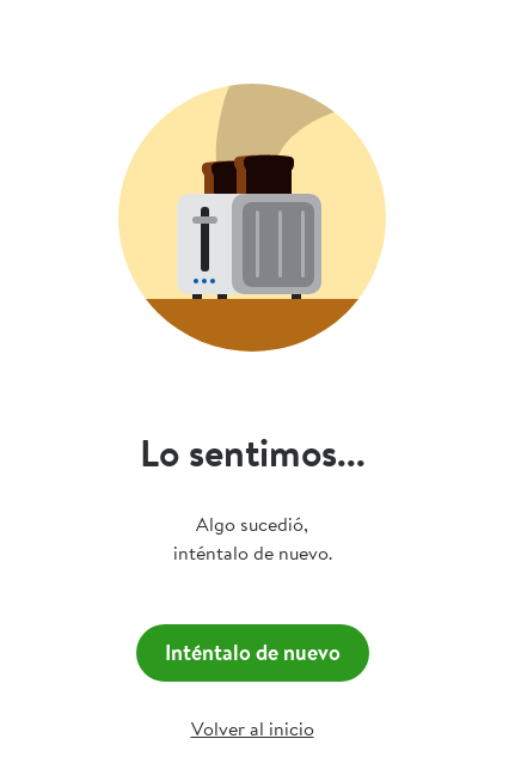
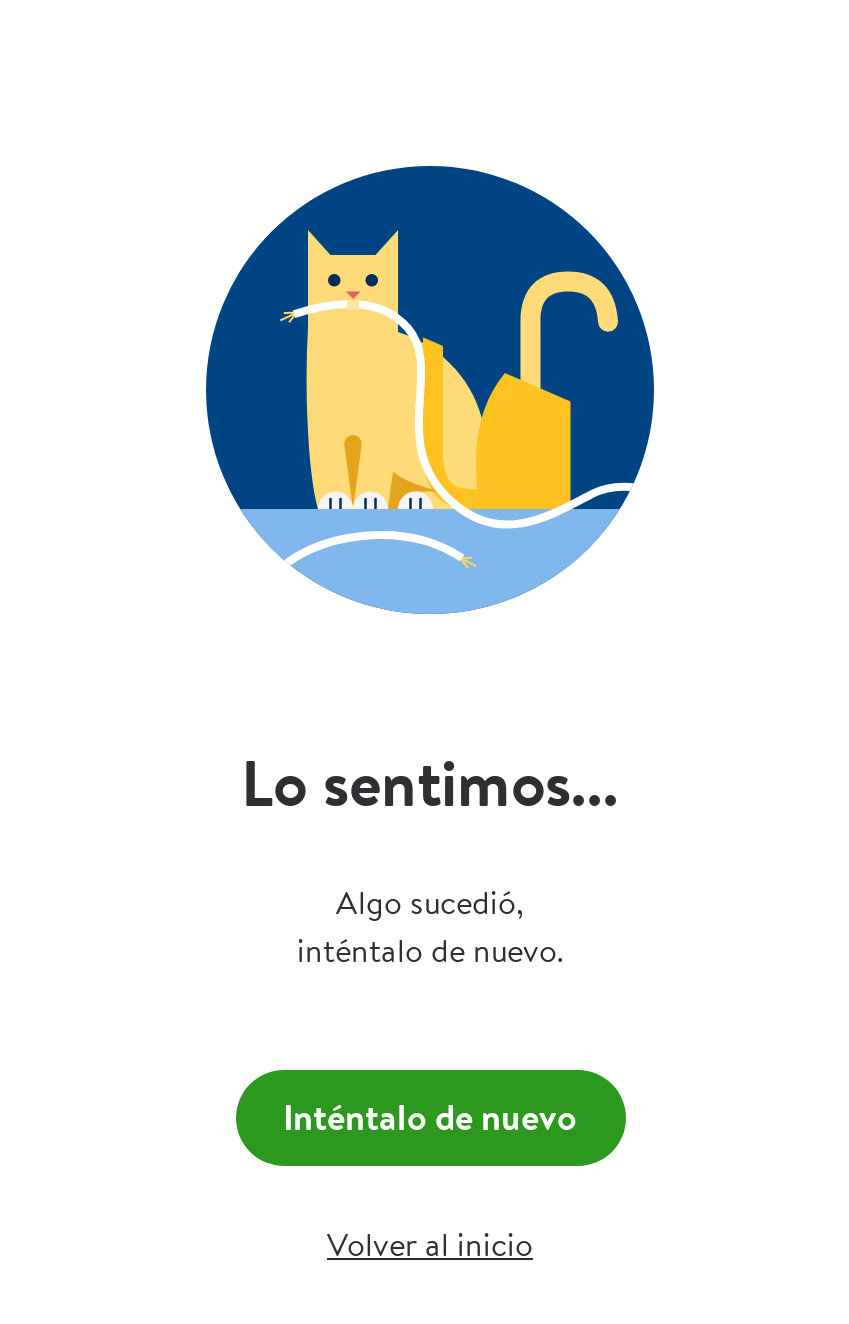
- [image]
+ [image]
